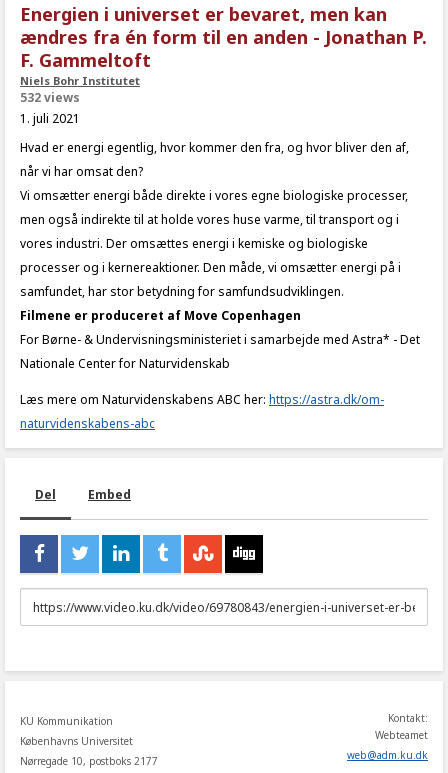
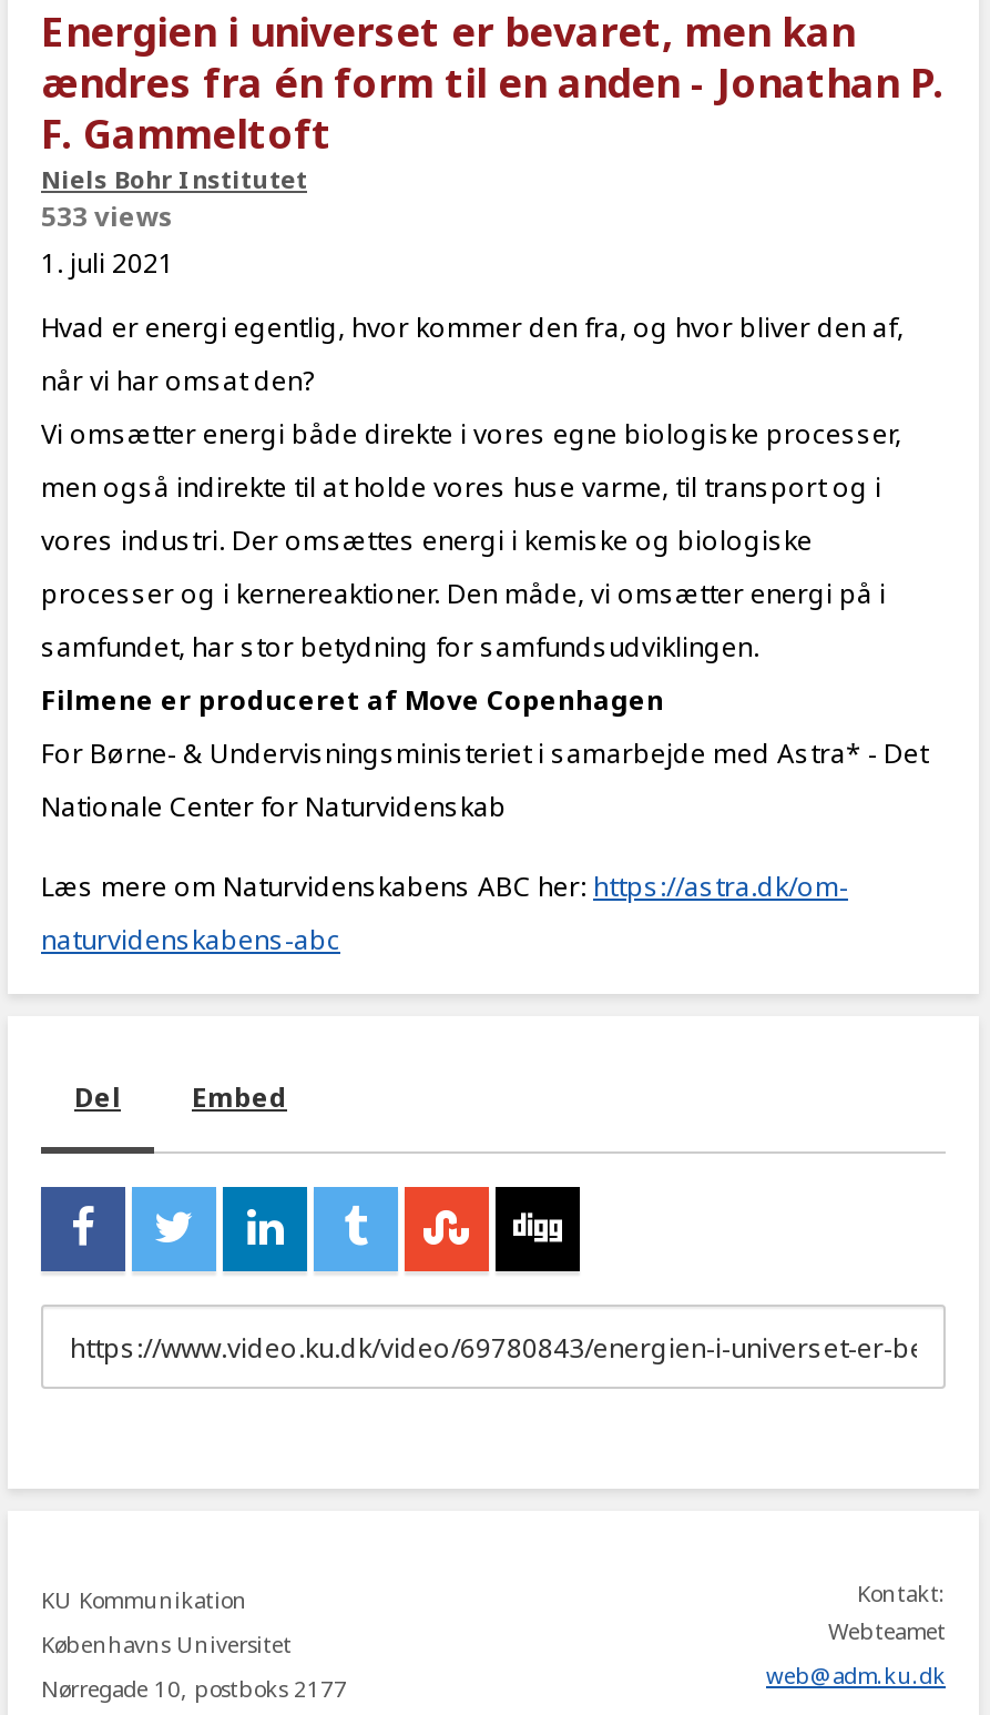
- 532 views
+ 533 views
